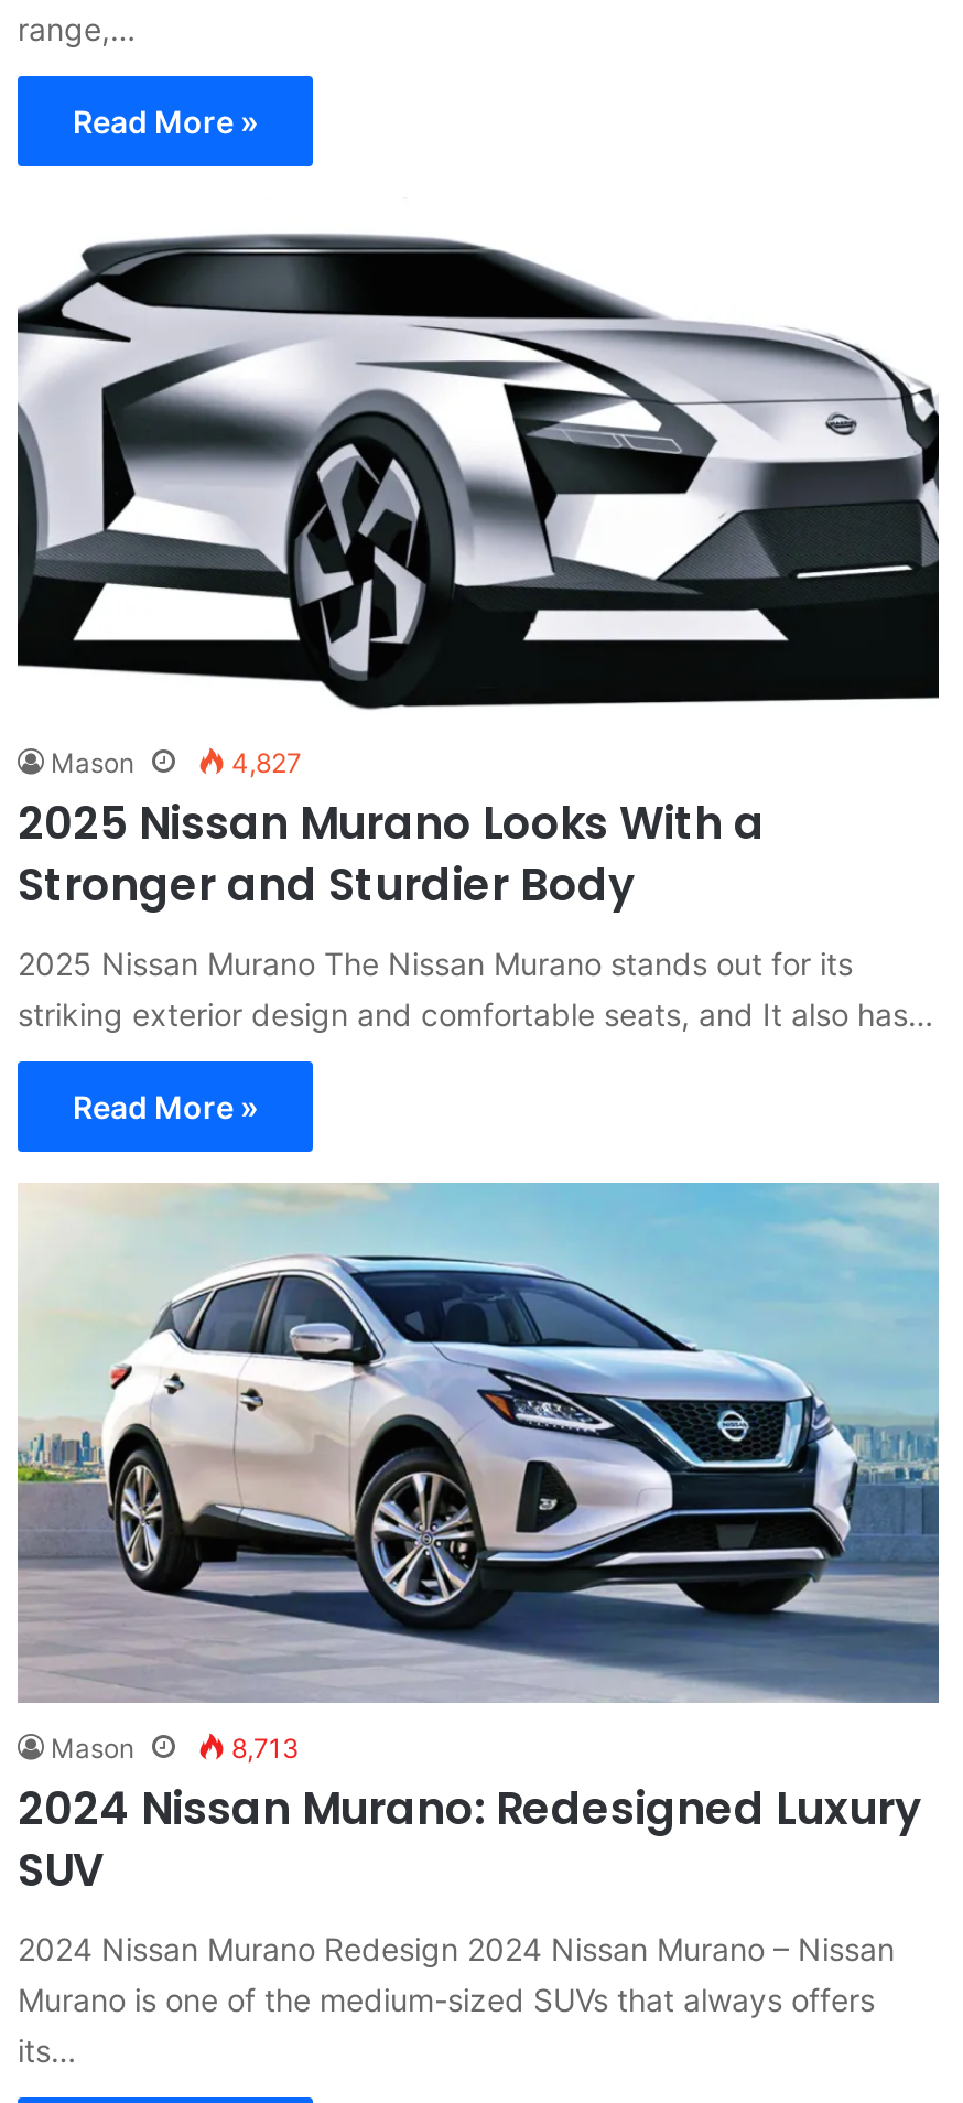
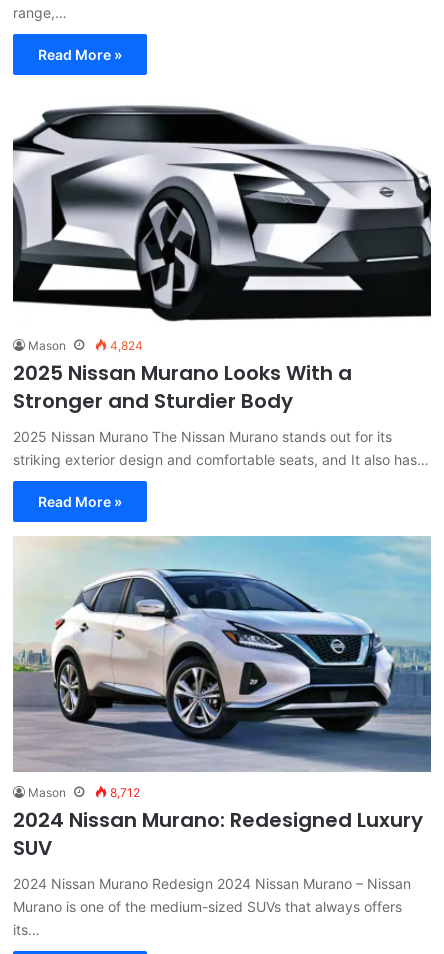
- 4,827
+ 4,824

- 8,713
+ 8,712
